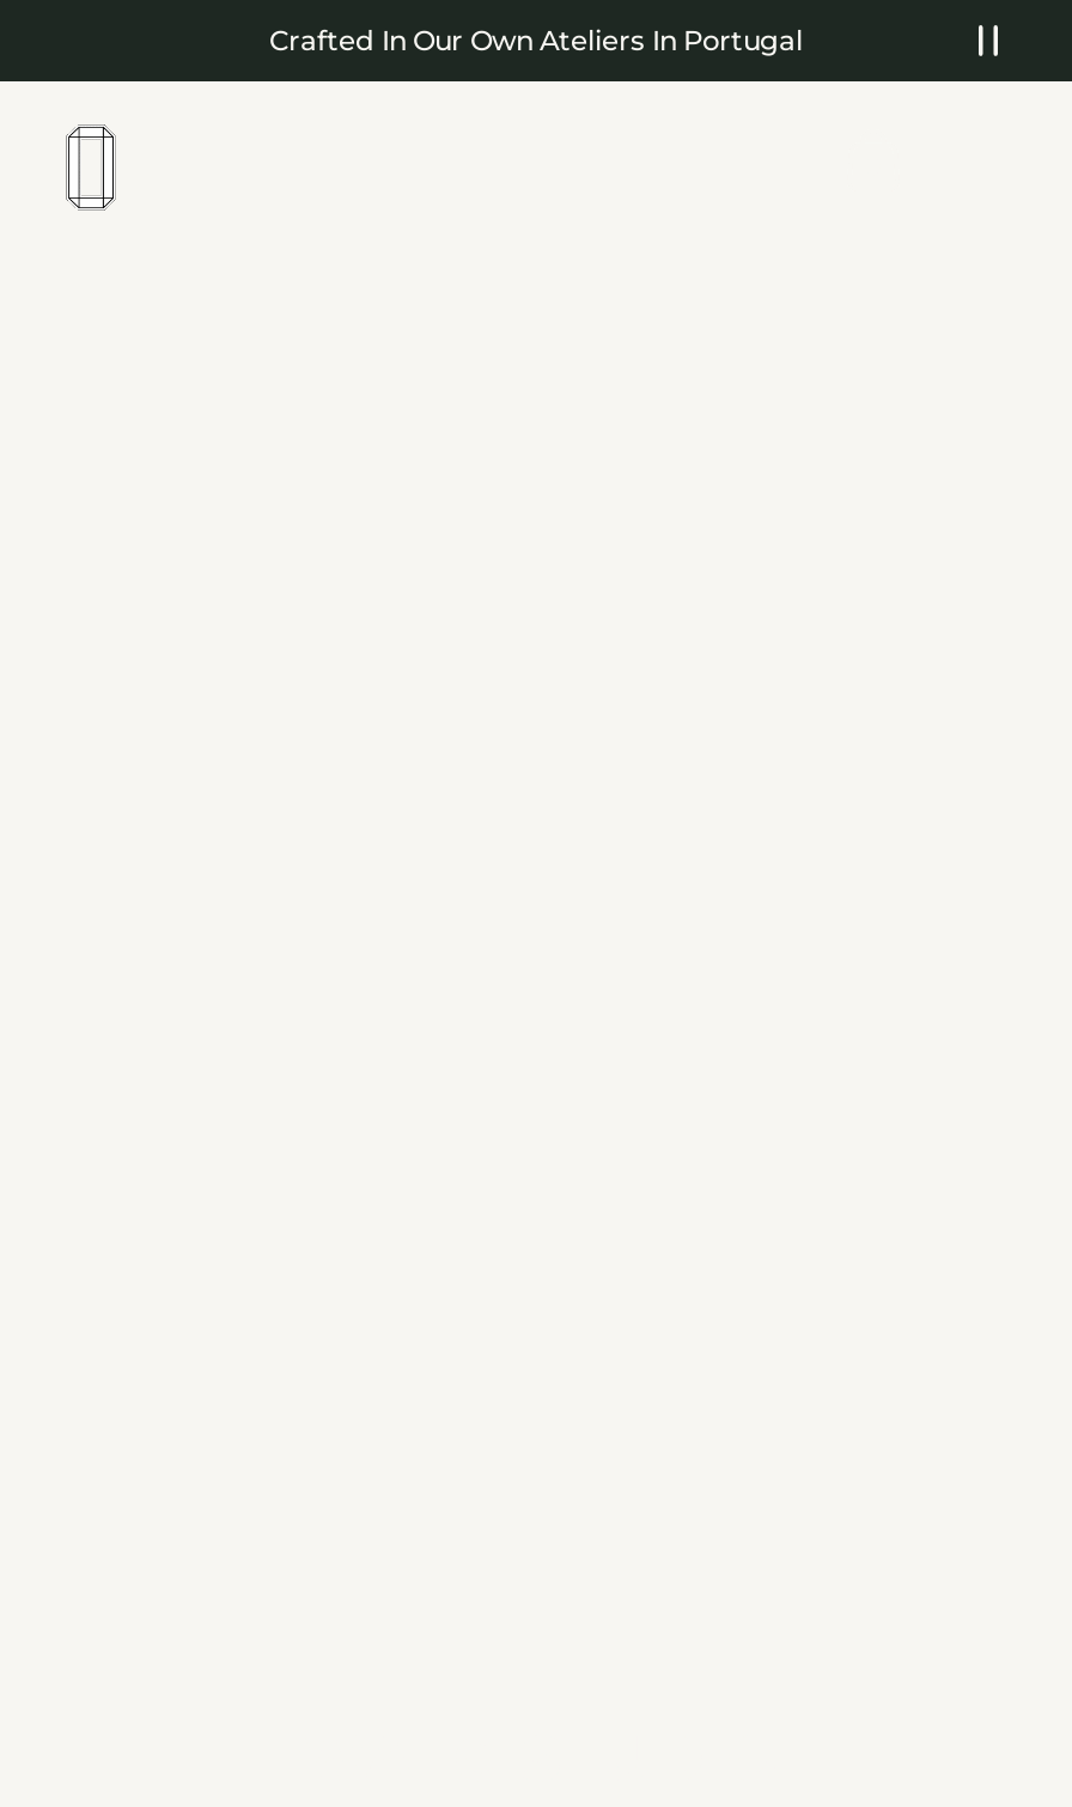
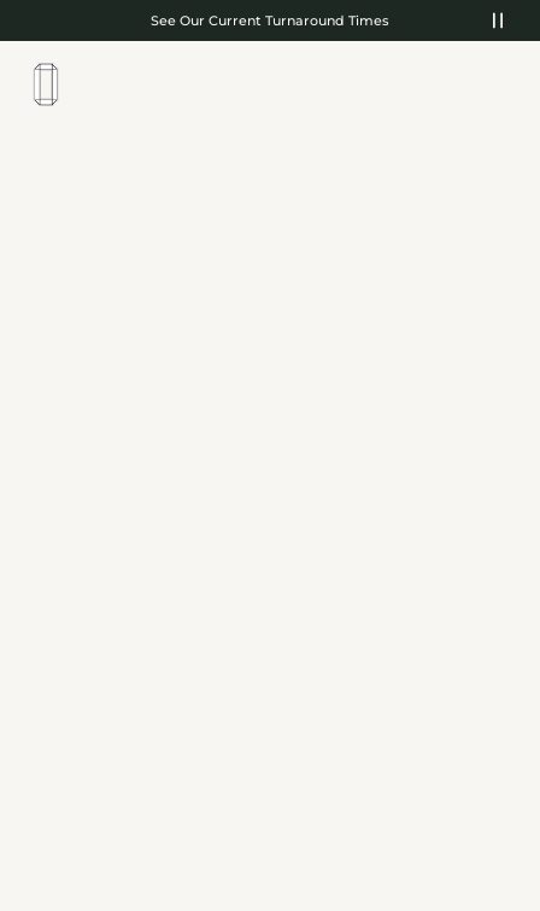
- Crafted In Our Own Ateliers In Portugal
+ See Our Current Turnaround Times
